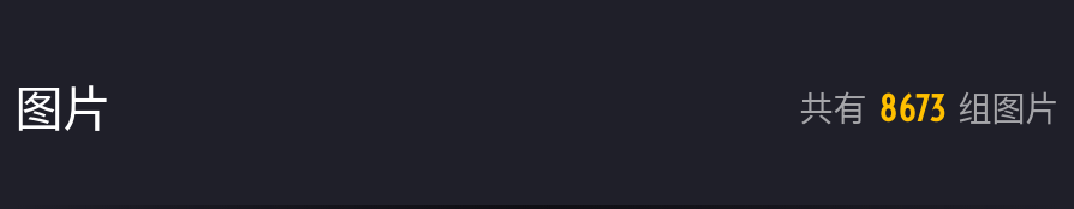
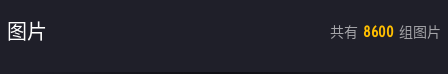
- 共有 8673 组图片
+ 共有 8600 组图片
